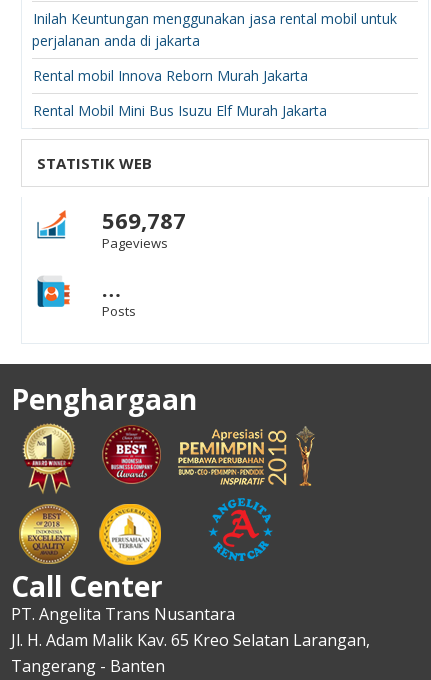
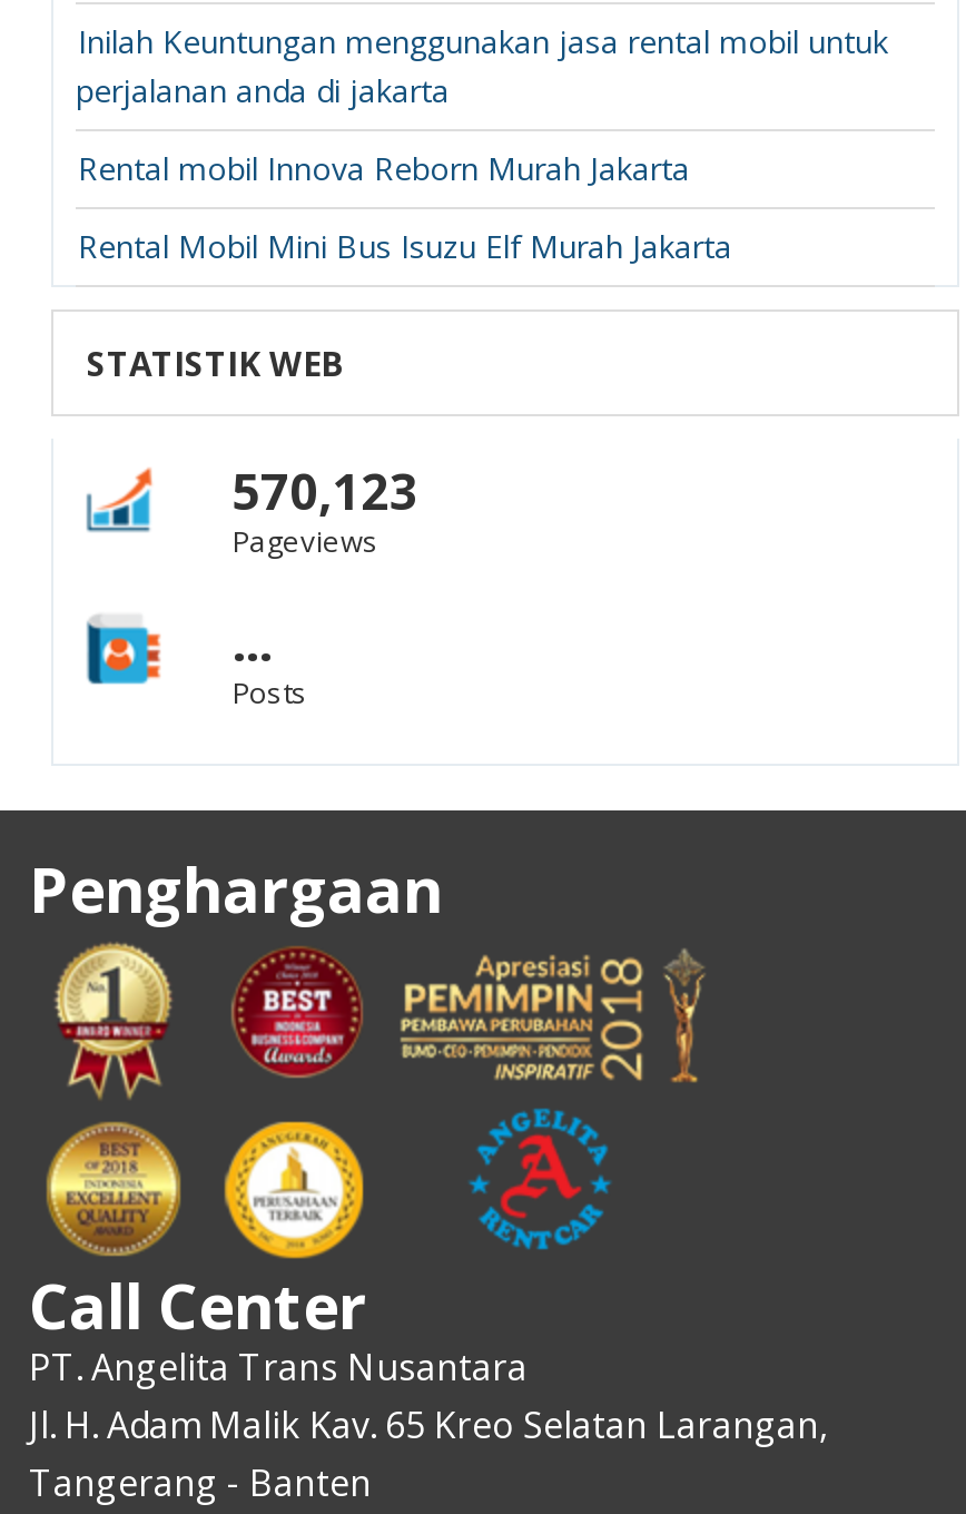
- 569,787
+ 570,123
